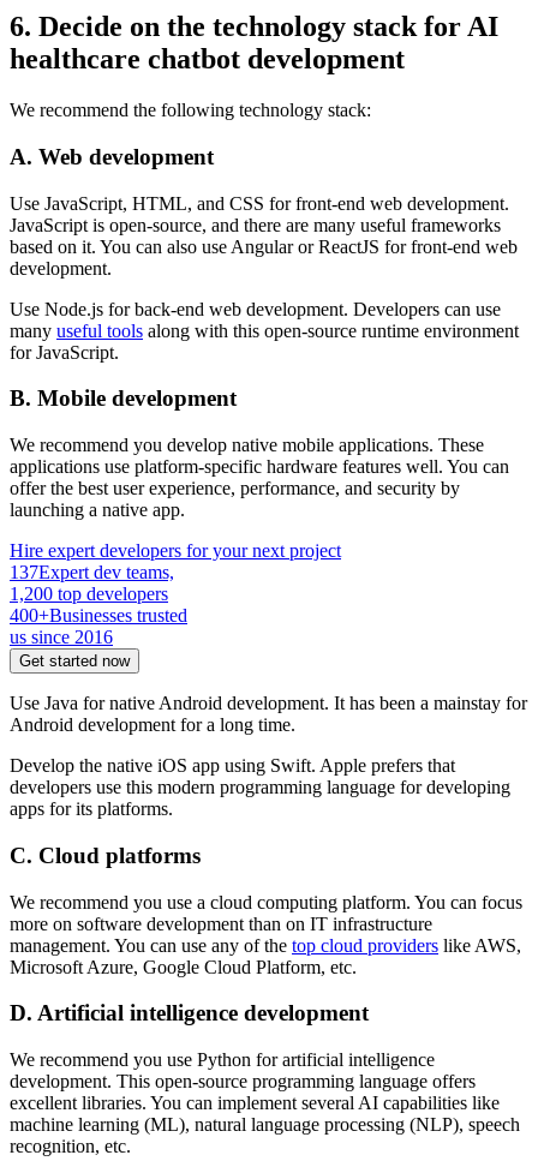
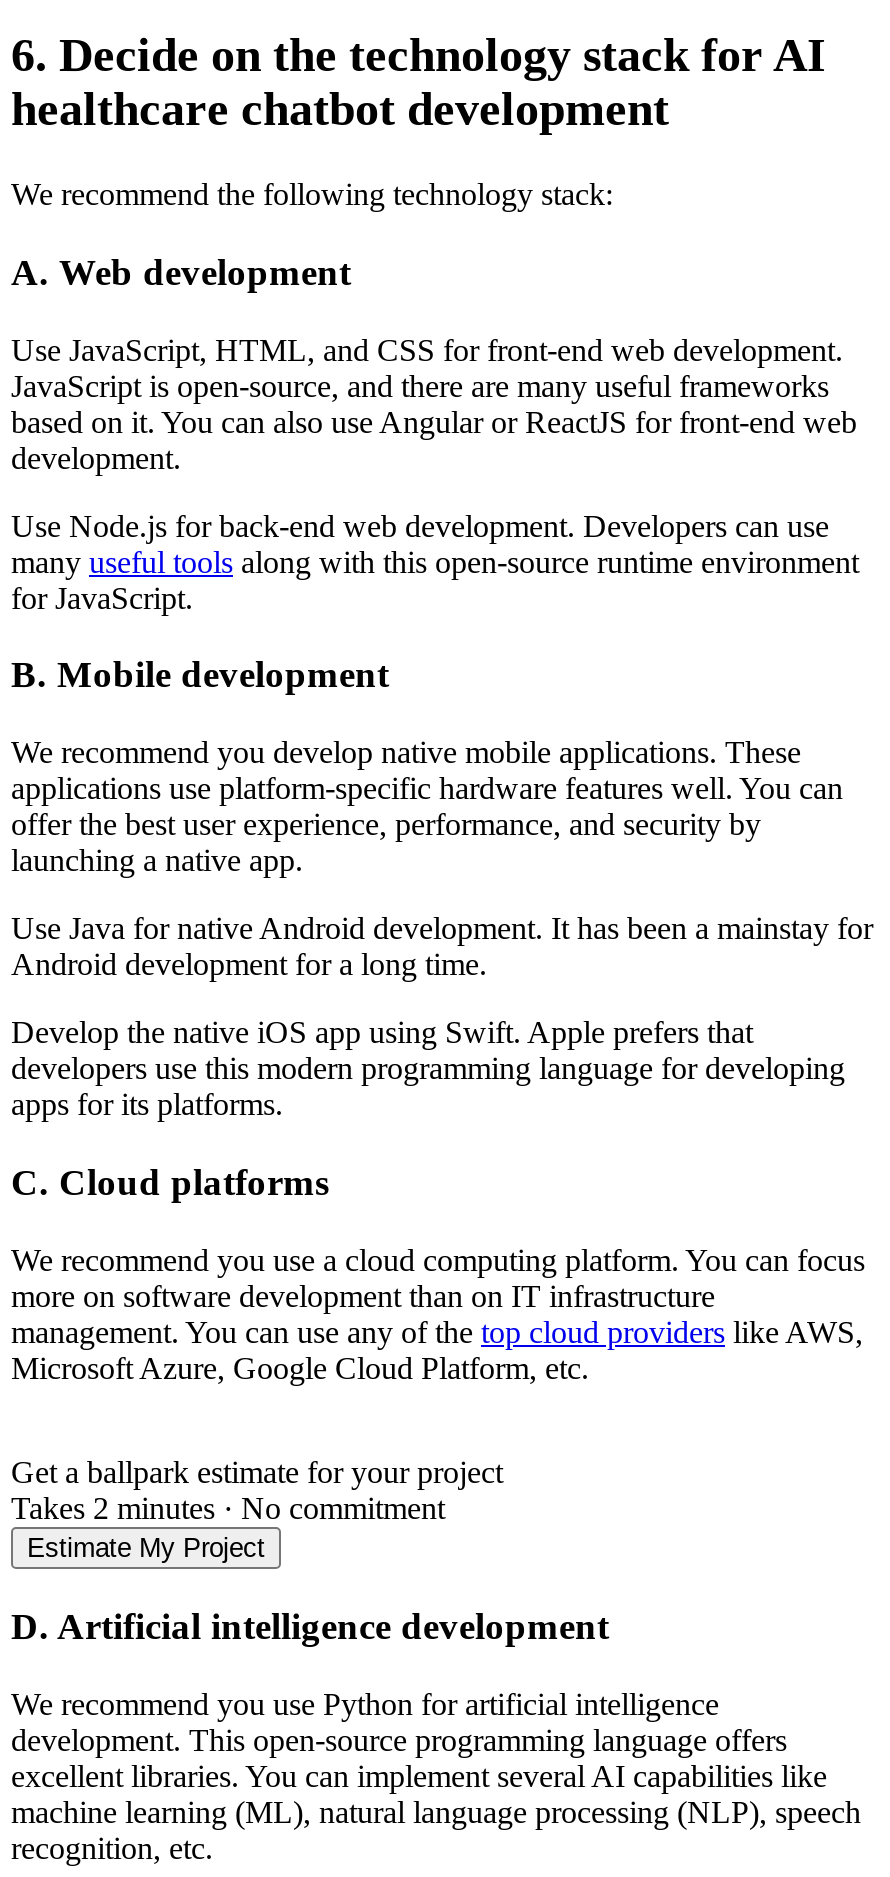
- Hire expert developers for your next project
- 137Expert dev teams,
- 1,200 top developers
- 400+Businesses trusted
- us since 2016
- Get started now

moved up: Use Java for native Android development. It has been a mainstay for | Android development for a long time. | Develop the native iOS app using Swift. Apple prefers that | ... | management. You can use any of the top cloud providers like AWS, | Microsoft Azure, Google Cloud Platform, etc.

+ Get a ballpark estimate for your project
+ Takes 2 minutes · No commitment
+ Estimate My Project
